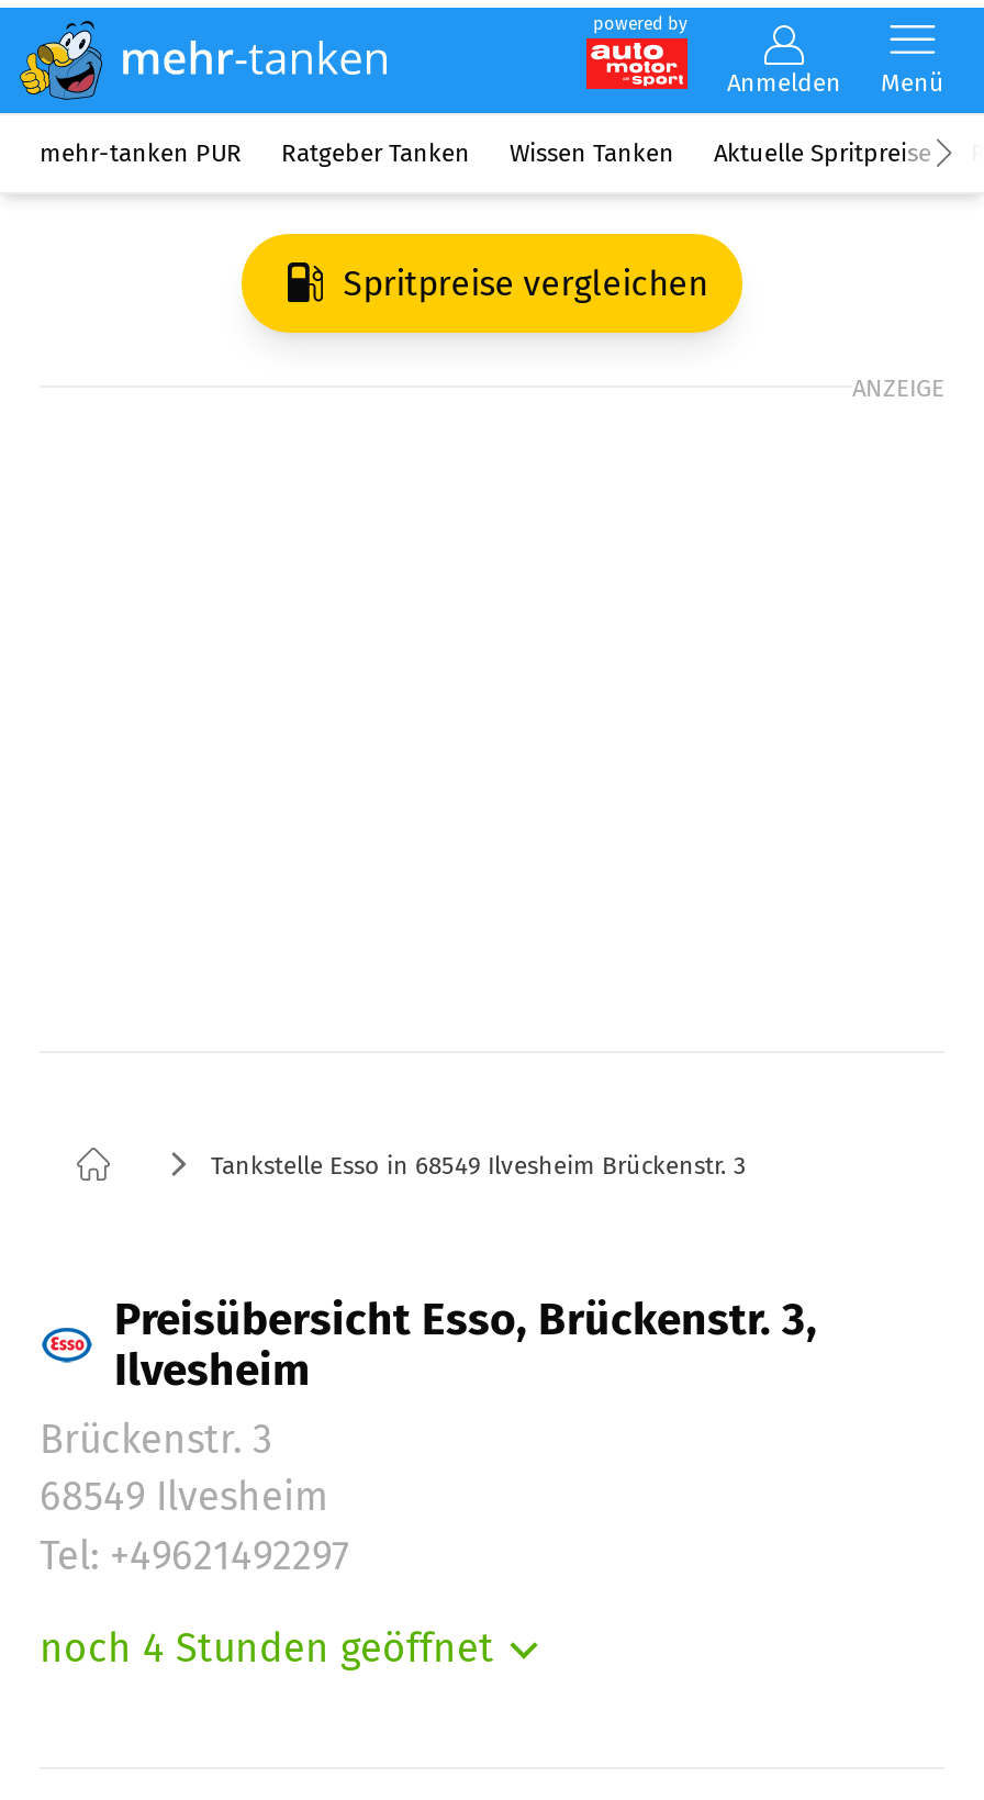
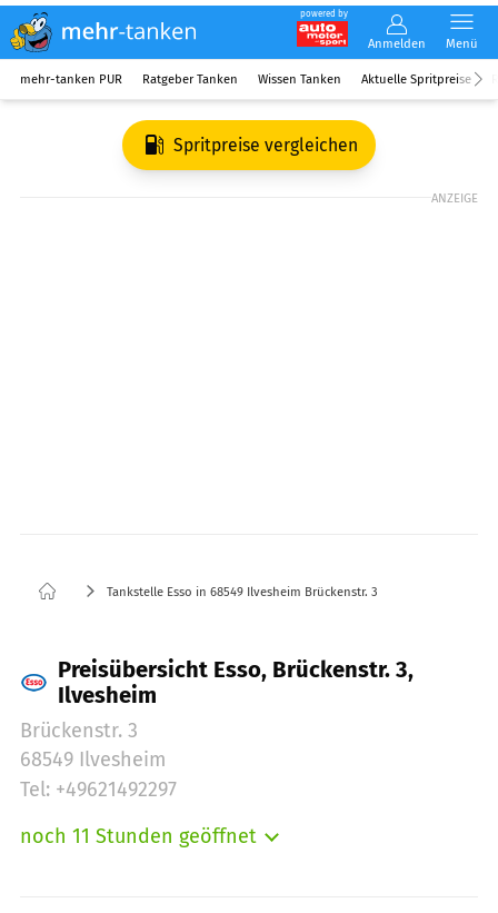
- noch 4 Stunden geöffnet
+ noch 11 Stunden geöffnet
